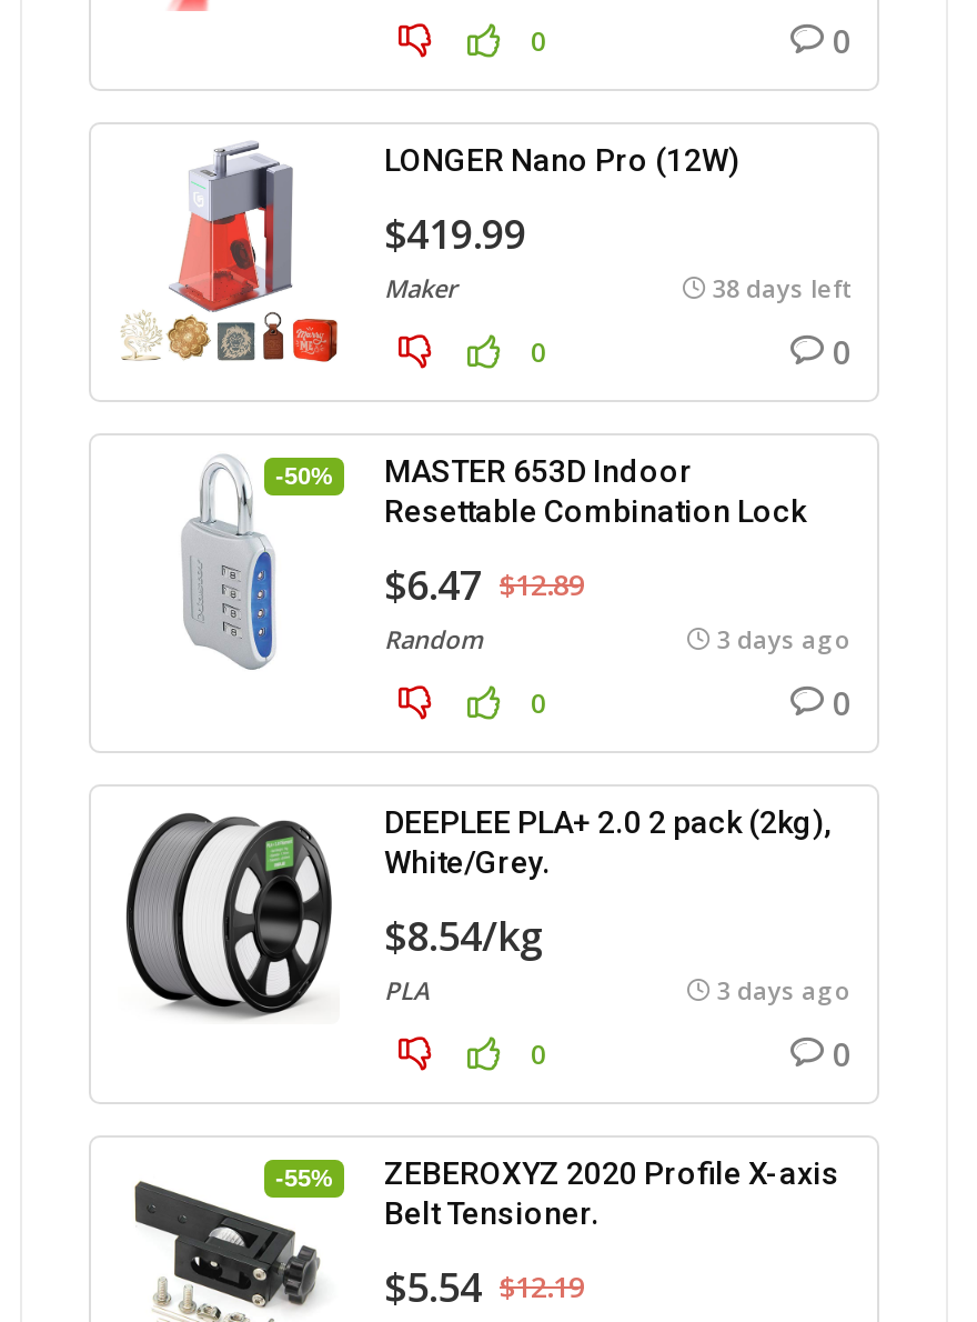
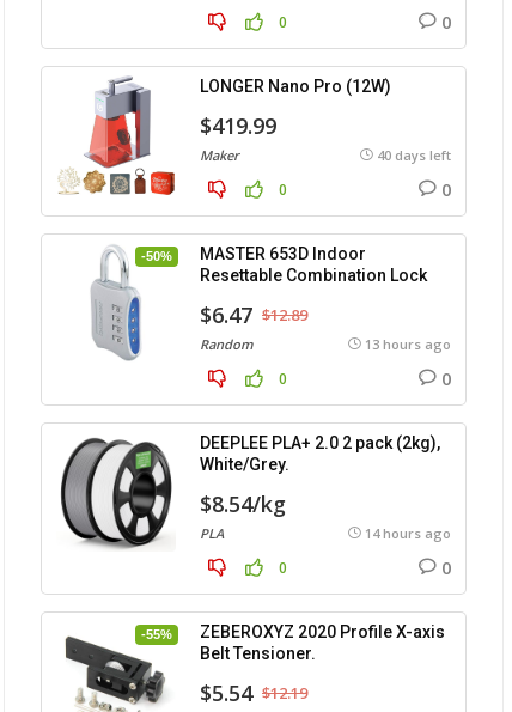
- 38 days left
+ 40 days left

- 3 days ago
+ 13 hours ago

- 3 days ago
+ 14 hours ago
